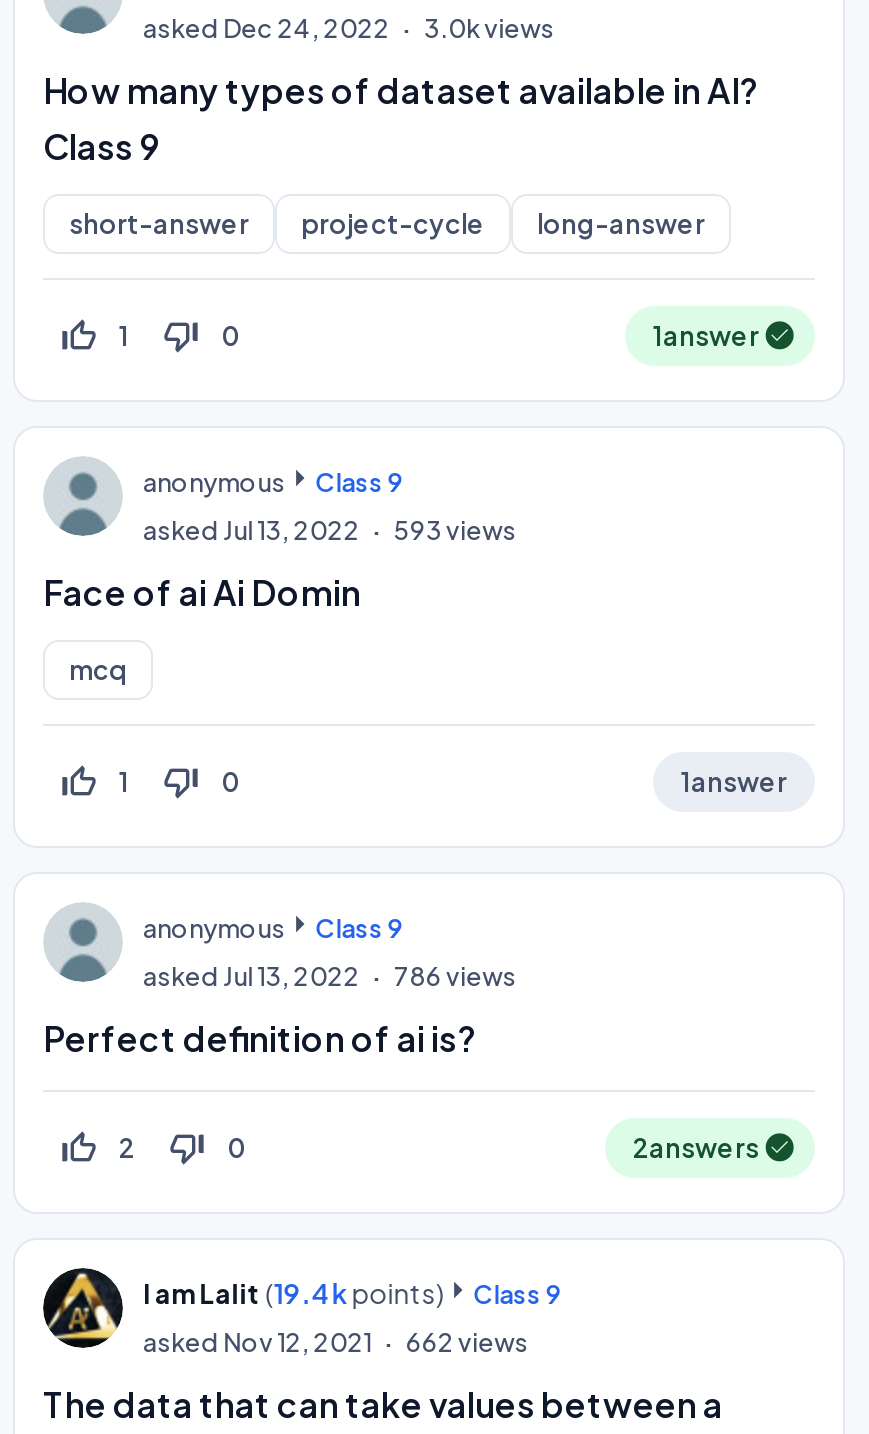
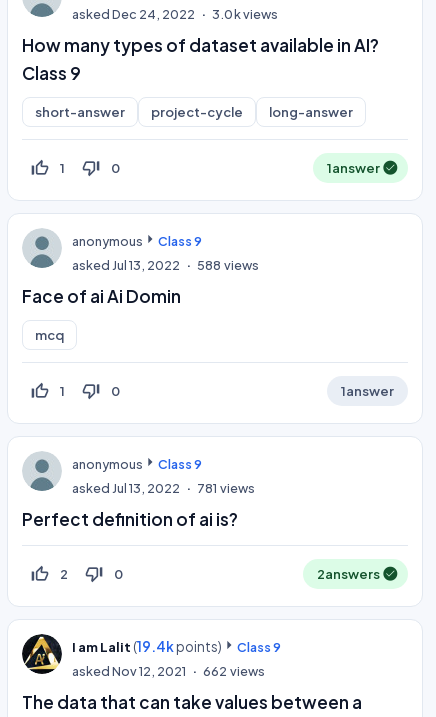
- asked Jul 13, 2022 593 views
+ asked Jul 13, 2022 588 views

- asked Jul 13, 2022 786 views
+ asked Jul 13, 2022 781 views
